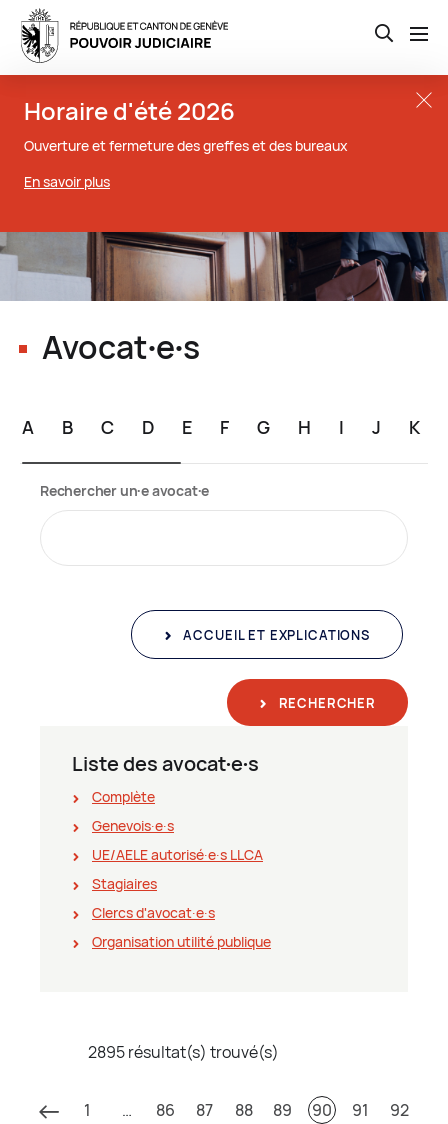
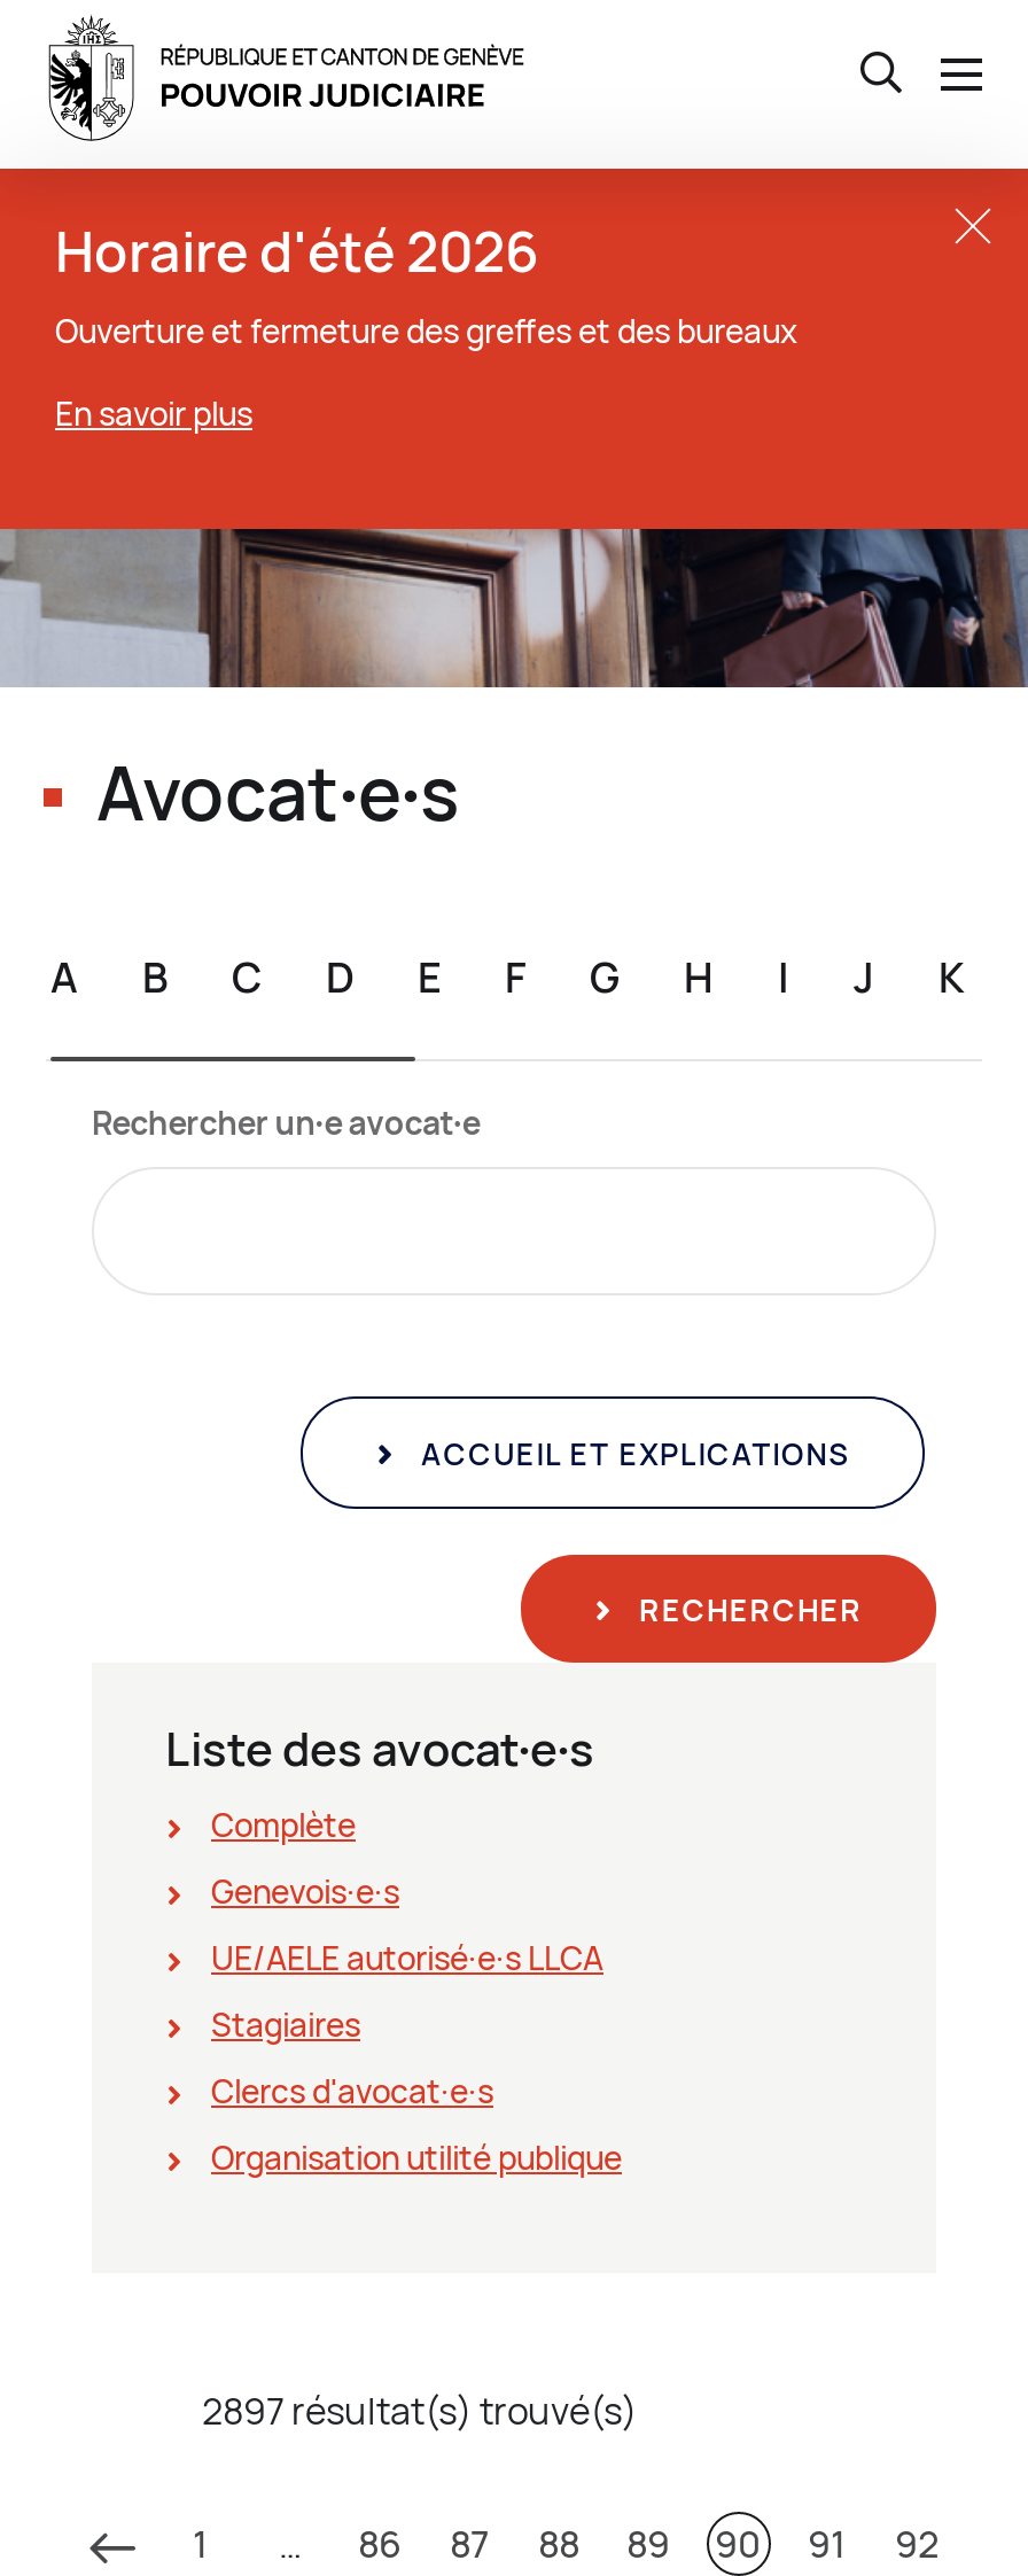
- 2895 résultat(s) trouvé(s)
+ 2897 résultat(s) trouvé(s)
